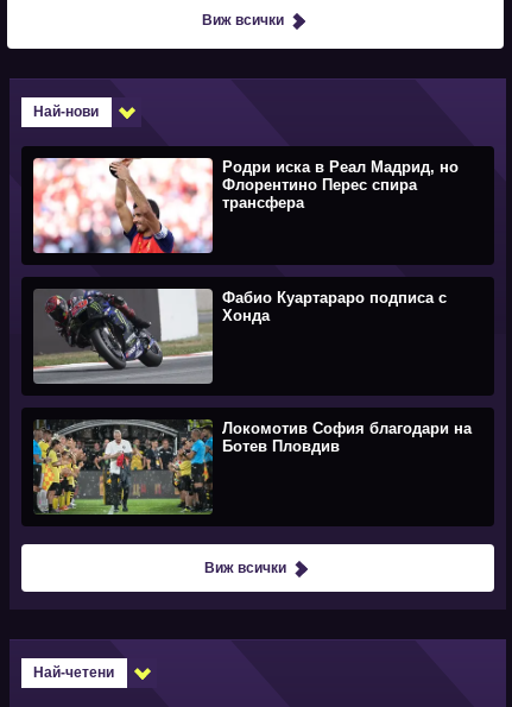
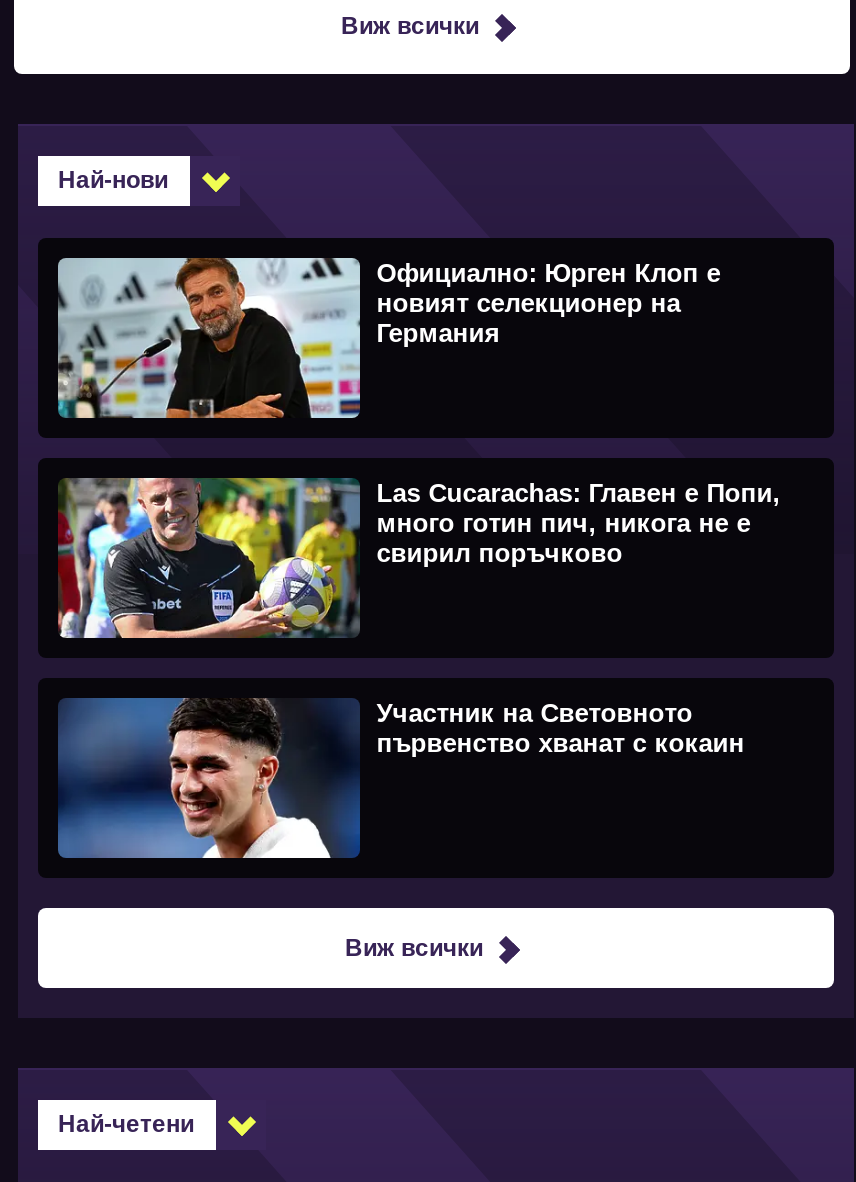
- [image]
- Родри иска в Реал Мадрид, но
- Флорентино Перес спира
- трансфера
+ [image]
+ Официално: Юрген Клоп е
+ новият селекционер на
+ Германия

- [image]
- Фабио Куартараро подписа с
- Хонда
+ [image]
+ Las Cucarachas: Главен е Попи,
+ много готин пич, никога не е
+ свирил поръчково

- [image]
- Локомотив София благодари на
- Ботев Пловдив
+ [image]
+ Участник на Световното
+ първенство хванат с кокаин
